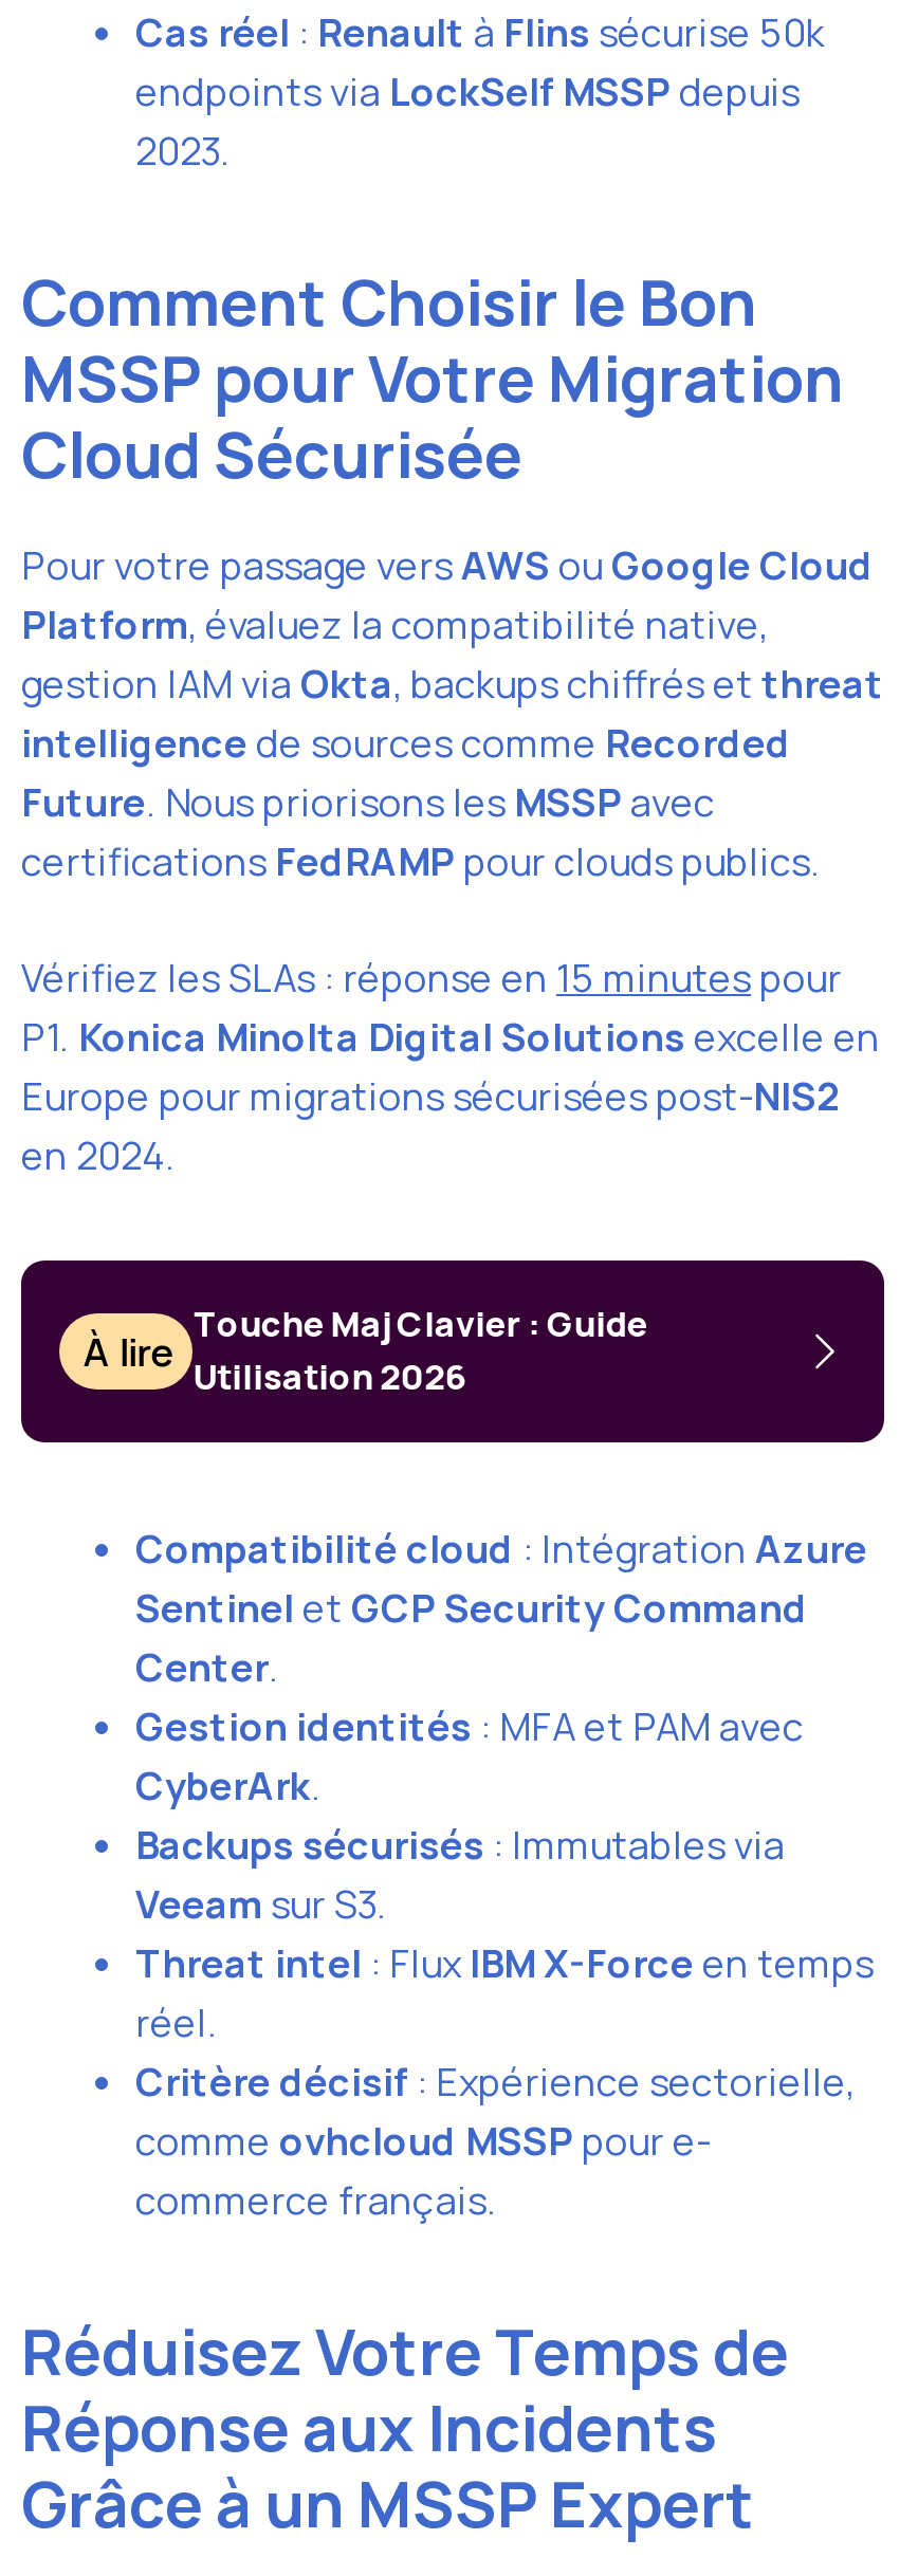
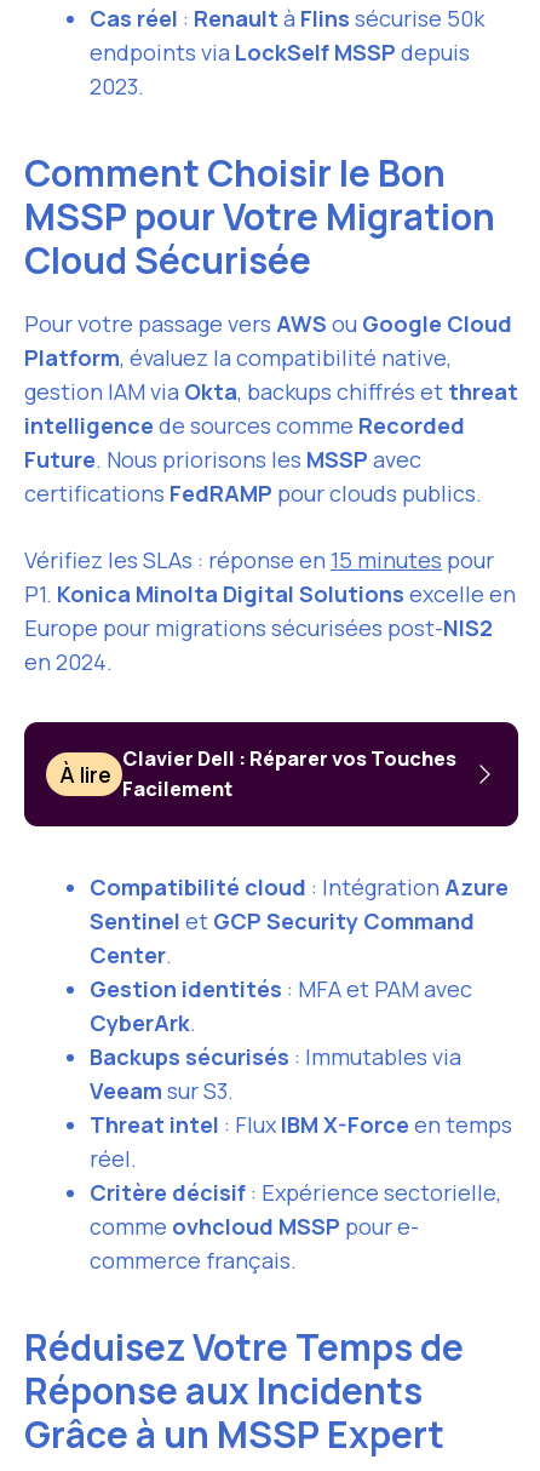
- Touche Maj Clavier : Guide
- Utilisation 2026
+ Clavier Dell : Réparer vos Touches
+ Facilement
